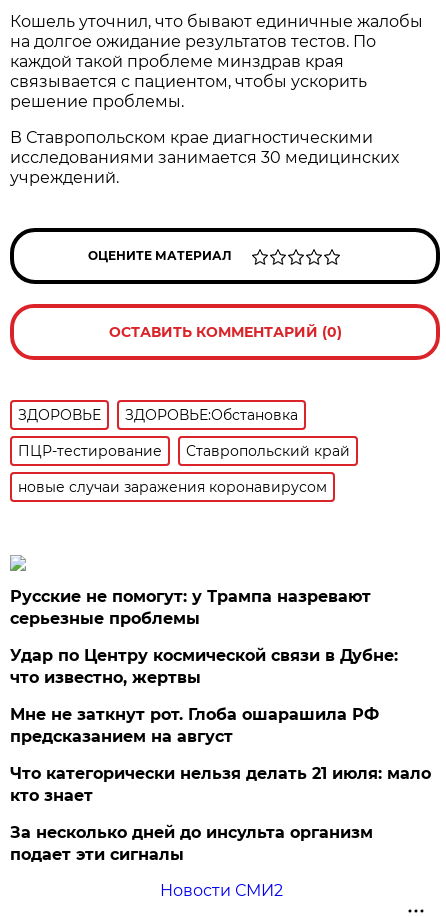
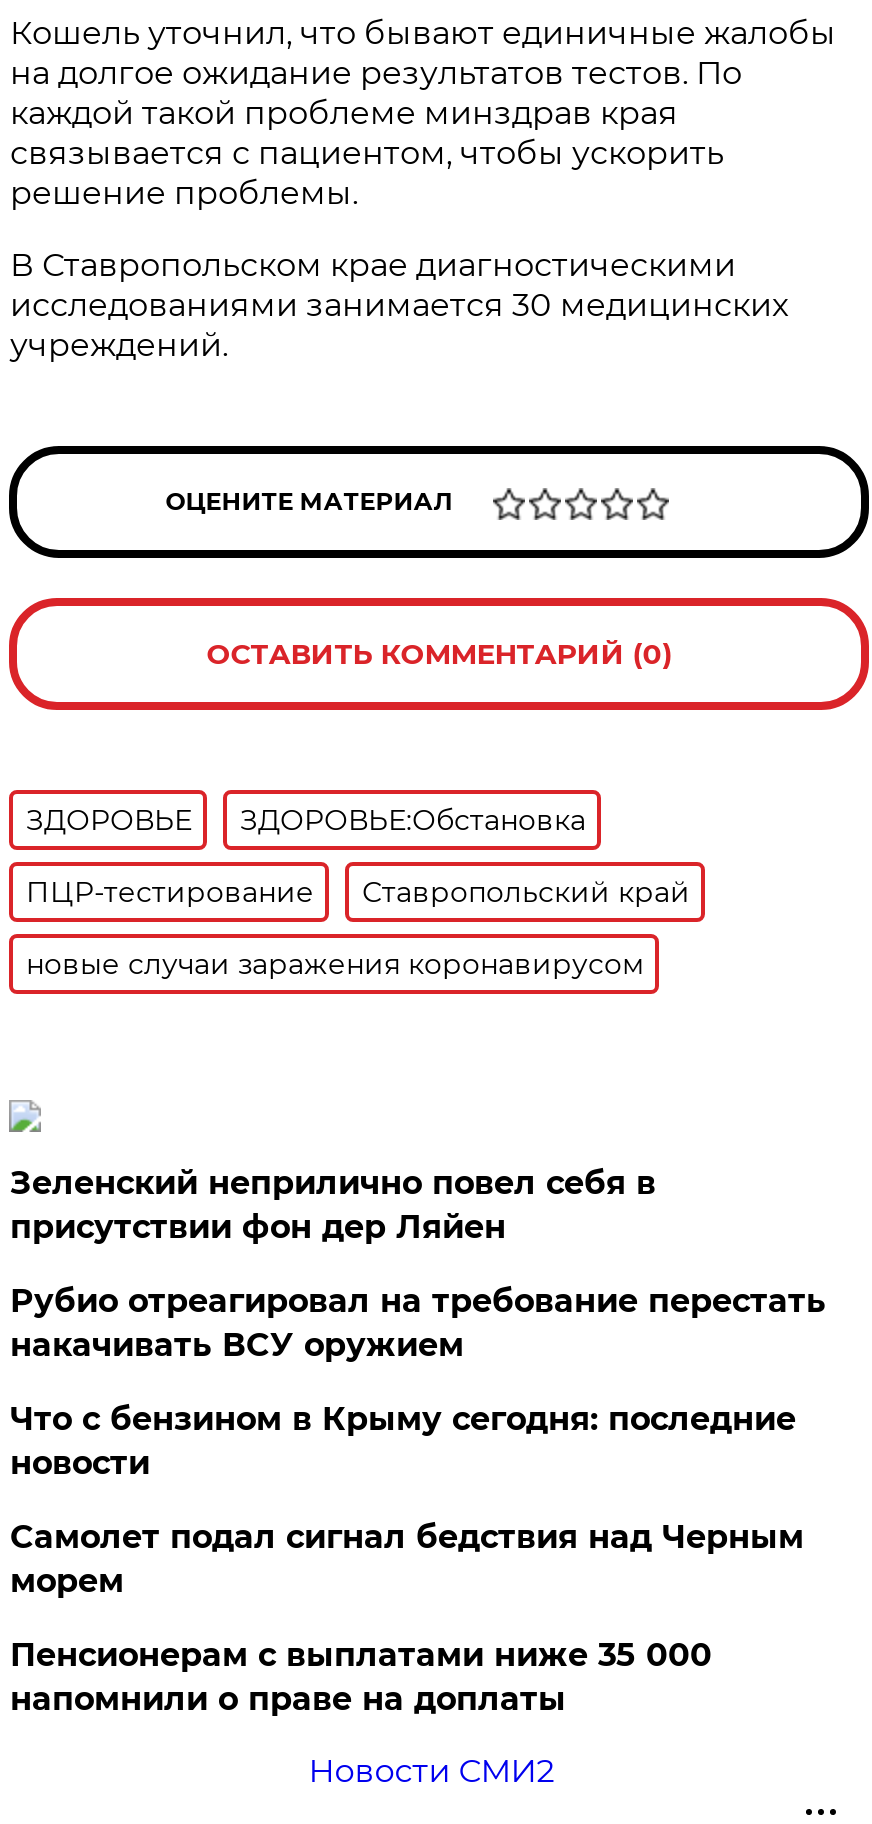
- Русские не помогут: у Трампа назревают
- серьезные проблемы
+ Зеленский неприлично повел cебя в
+ присутствии фон дер Ляйен

- Удар по Центру космической связи в Дубне:
- что известно, жертвы
+ Рубио отреагировал на требование перестать
+ накачивать ВСУ оружием

- Мне не заткнут рот. Глоба ошарашила РФ
- предсказанием на август
+ Что с бензином в Крыму сегодня: последние
+ новости

- Что категорически нельзя делать 21 июля: мало
- кто знает
+ Самолет подал сигнал бедствия над Черным
+ морем

- За несколько дней до инсульта организм
- подает эти сигналы
+ Пенсионерам с выплатами ниже 35 000
+ напомнили о праве на доплаты
